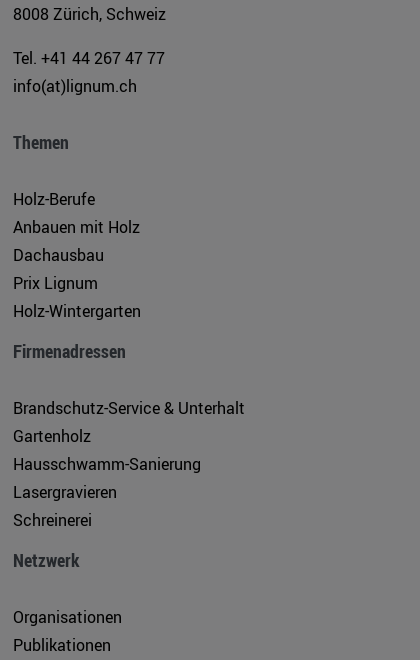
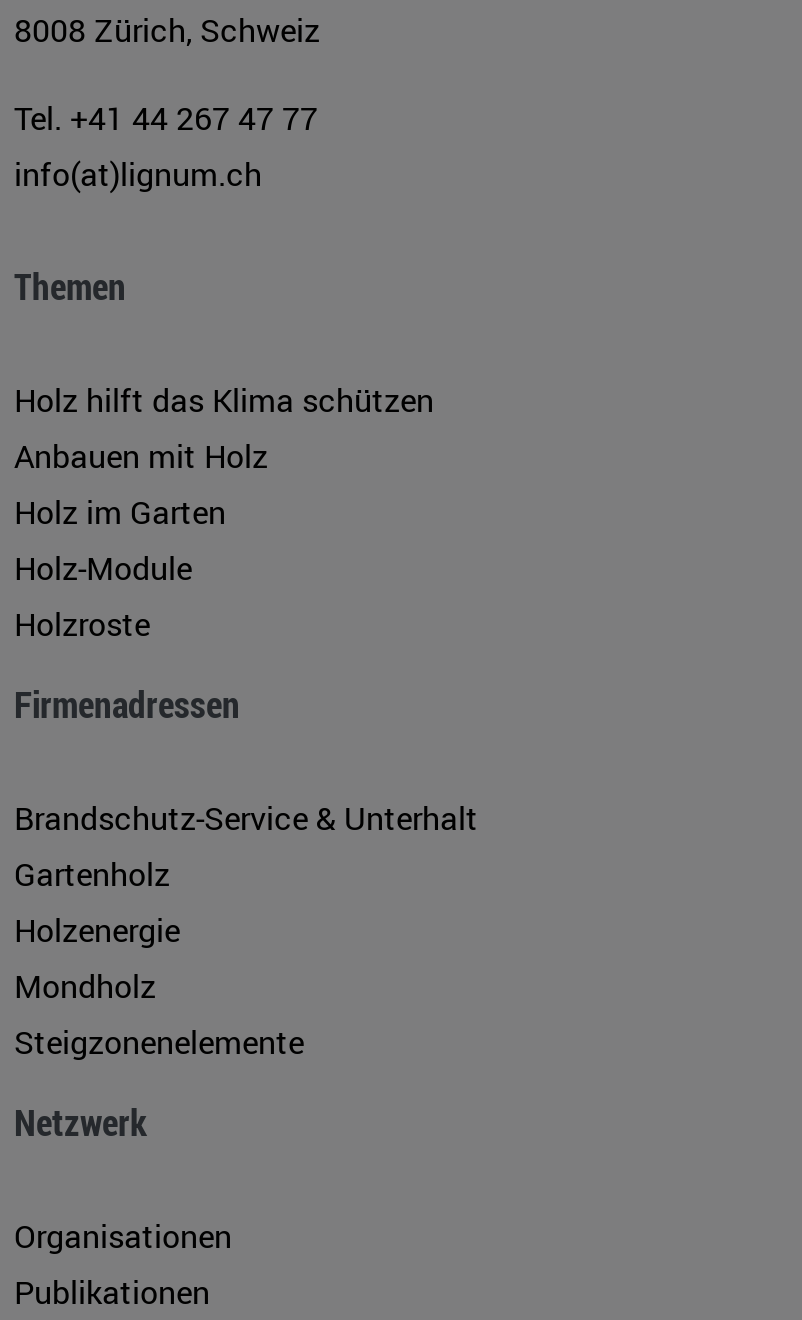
- Holz-Berufe
+ Holz hilft das Klima schützen

- Dachausbau
- Prix Lignum
- Holz-Wintergarten
+ Holz im Garten
+ Holz-Module
+ Holzroste

- Hausschwamm-Sanierung
- Lasergravieren
- Schreinerei
+ Holzenergie
+ Mondholz
+ Steigzonenelemente
